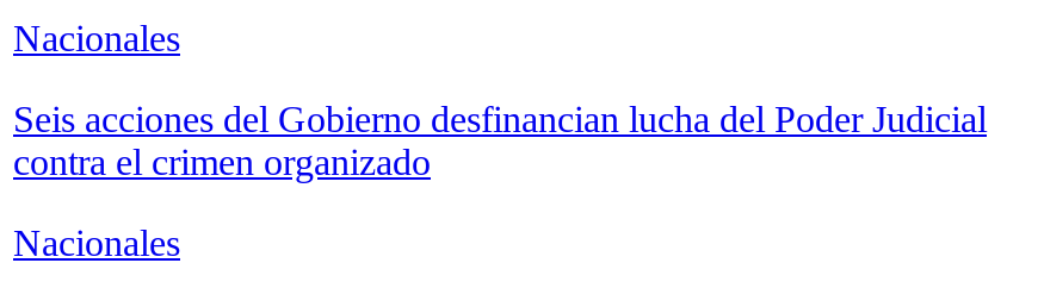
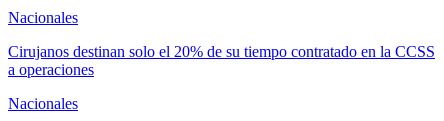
- Seis acciones del Gobierno desfinancian lucha del Poder Judicial
- contra el crimen organizado
+ Cirujanos destinan solo el 20% de su tiempo contratado en la CCSS
+ a operaciones
